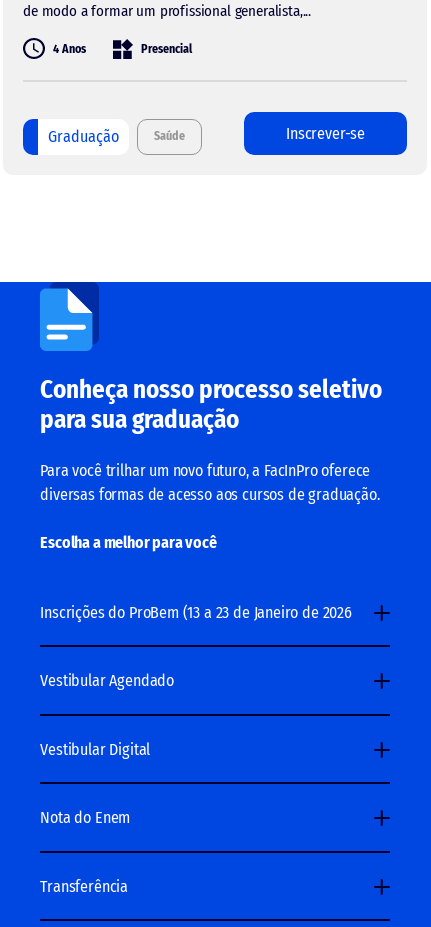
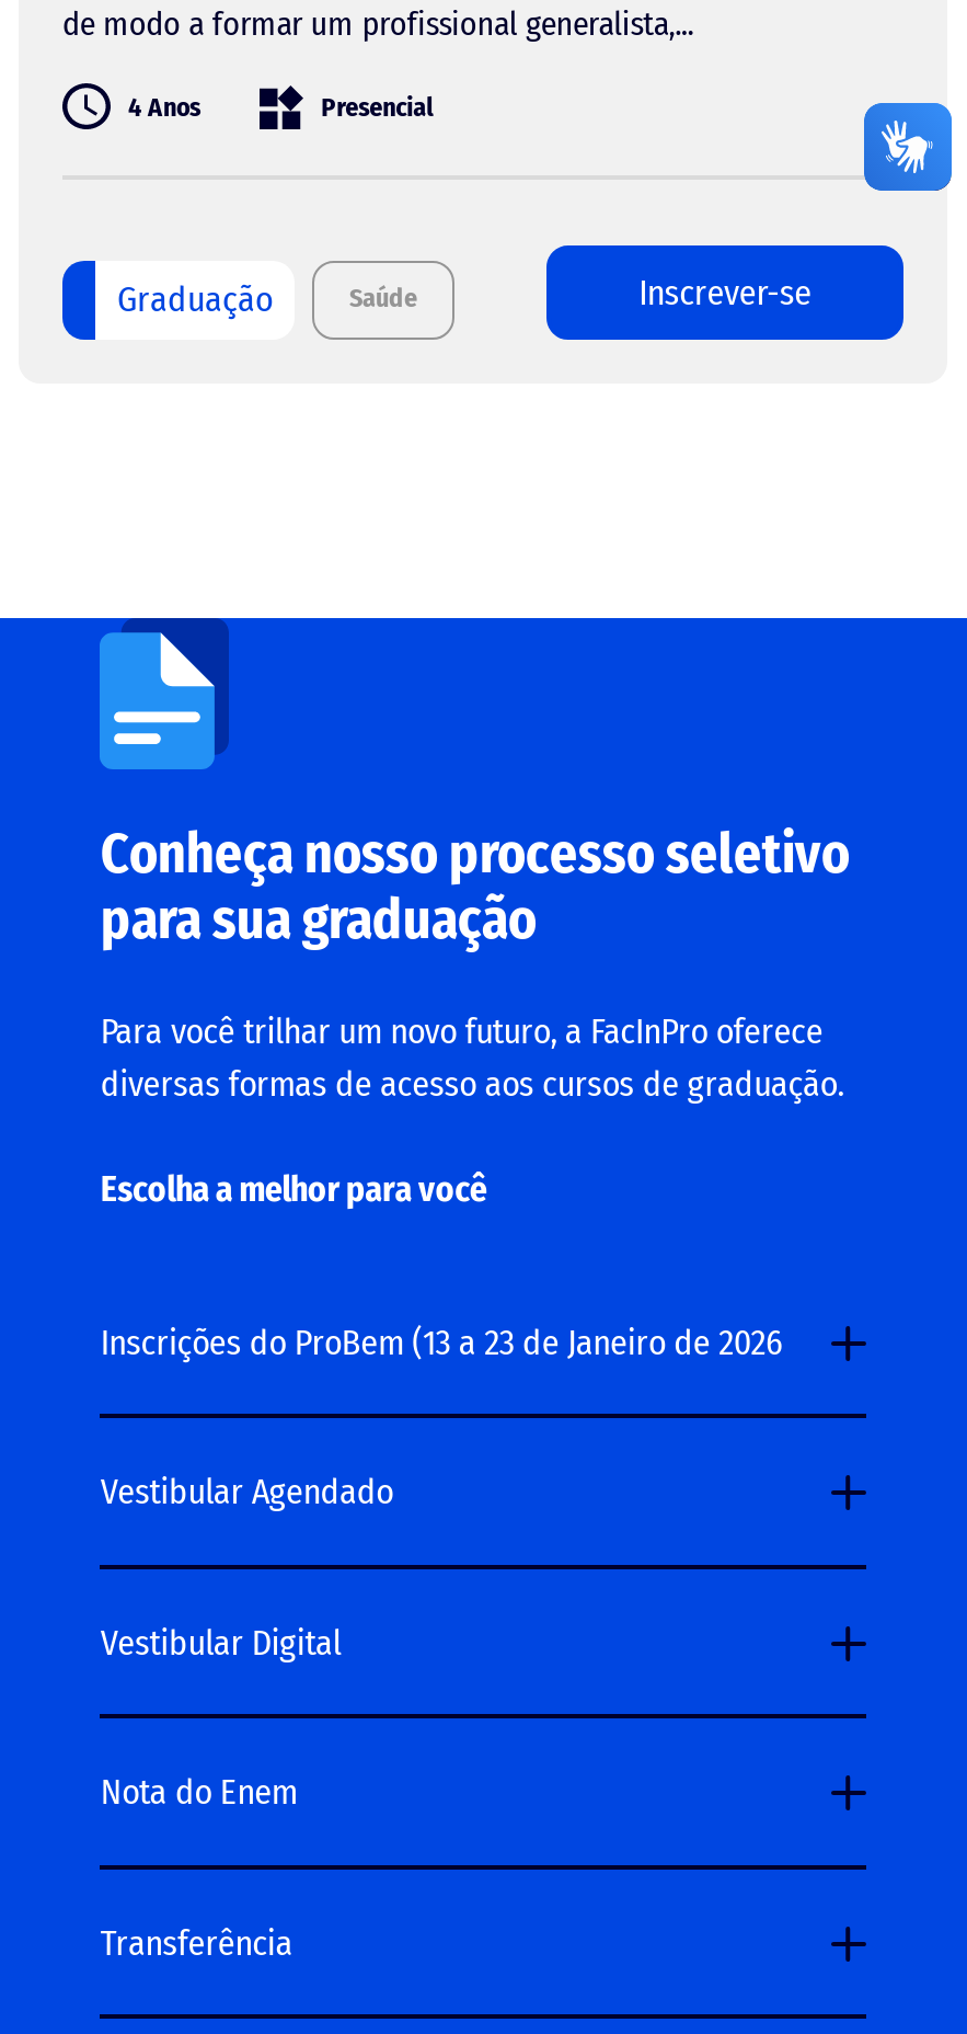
+ [image]
